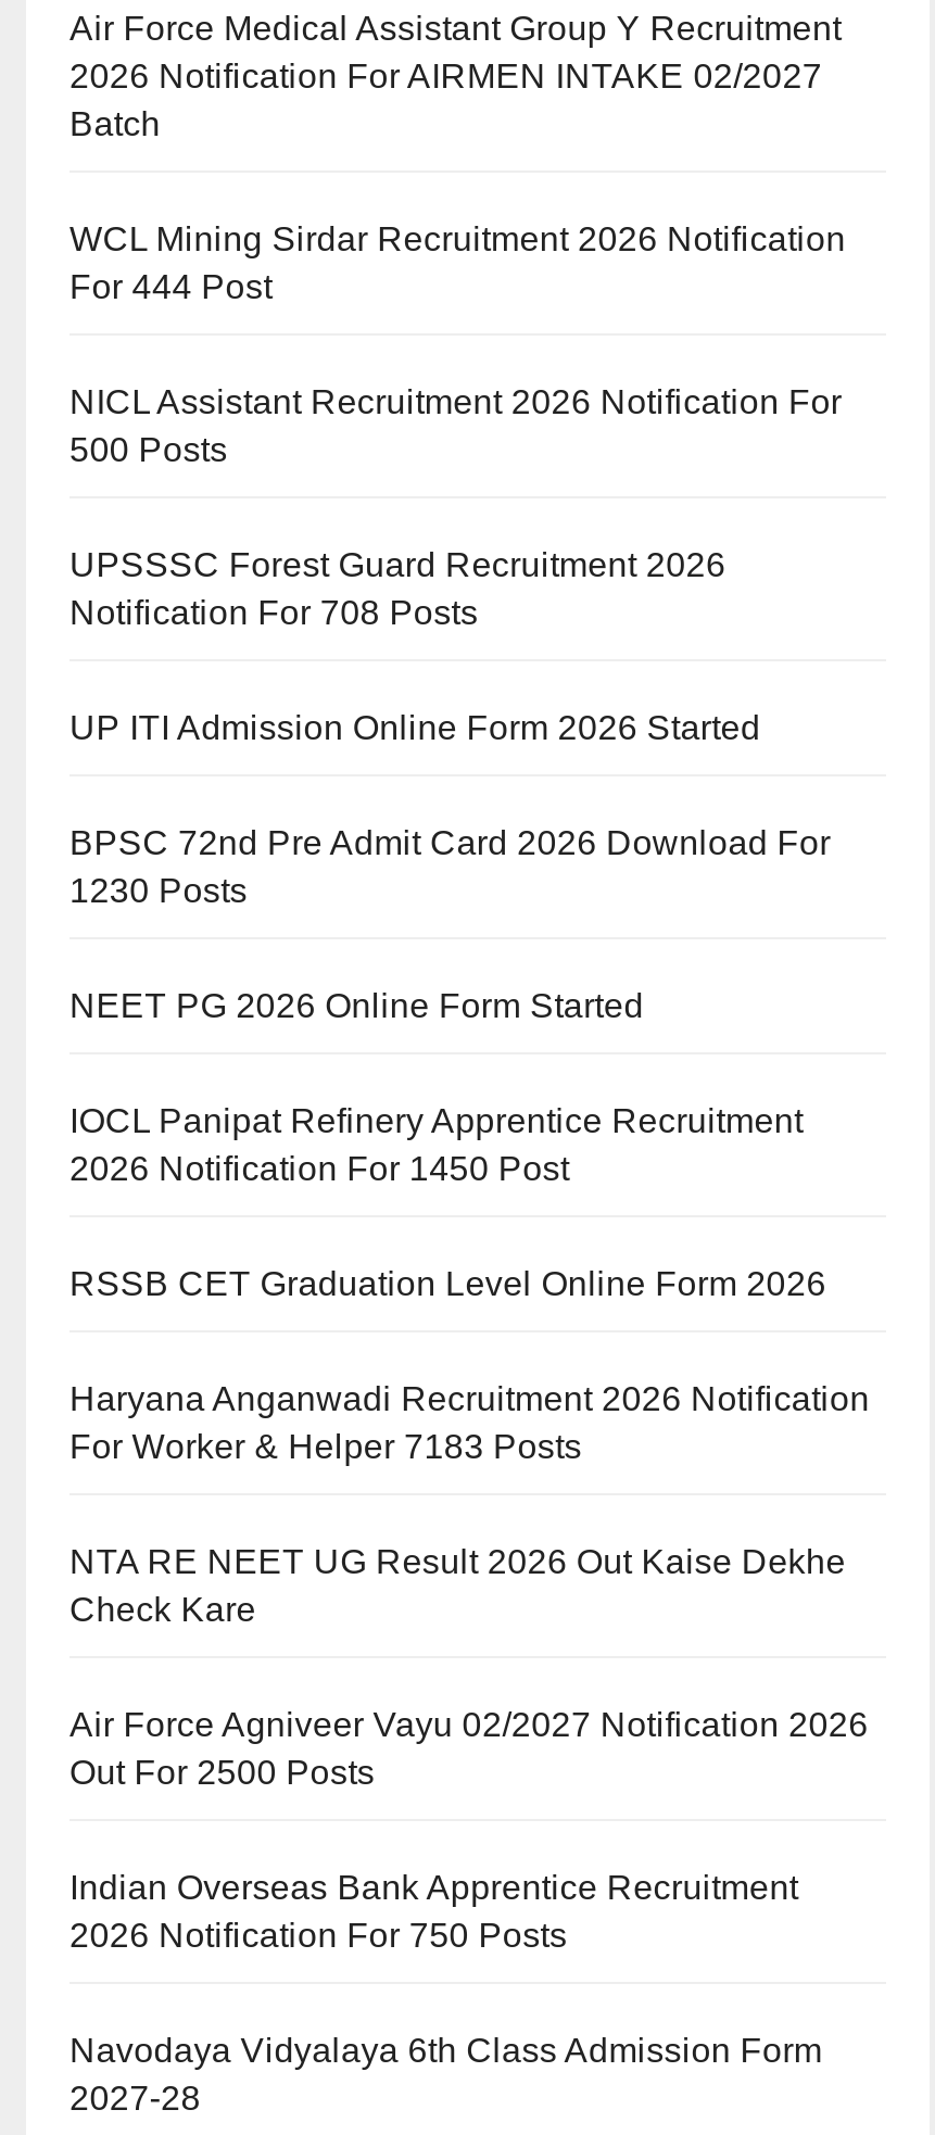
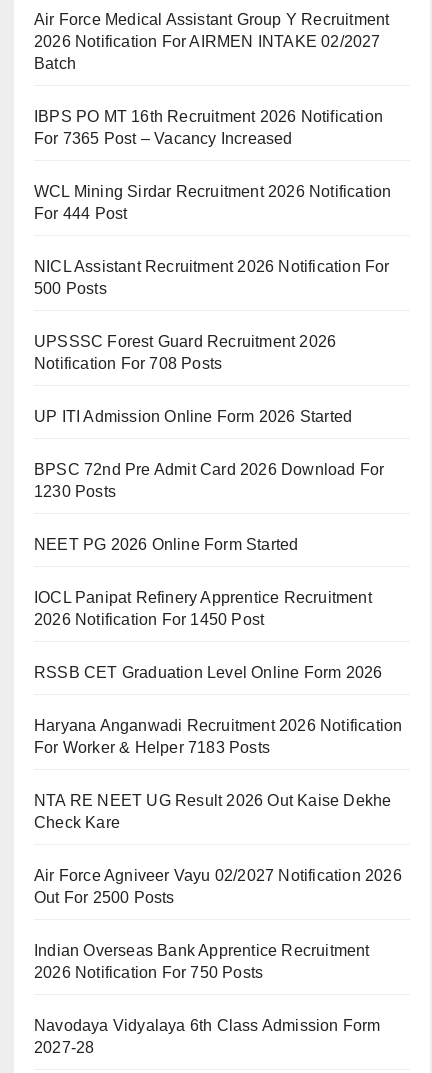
+ IBPS PO MT 16th Recruitment 2026 Notification
+ For 7365 Post – Vacancy Increased
